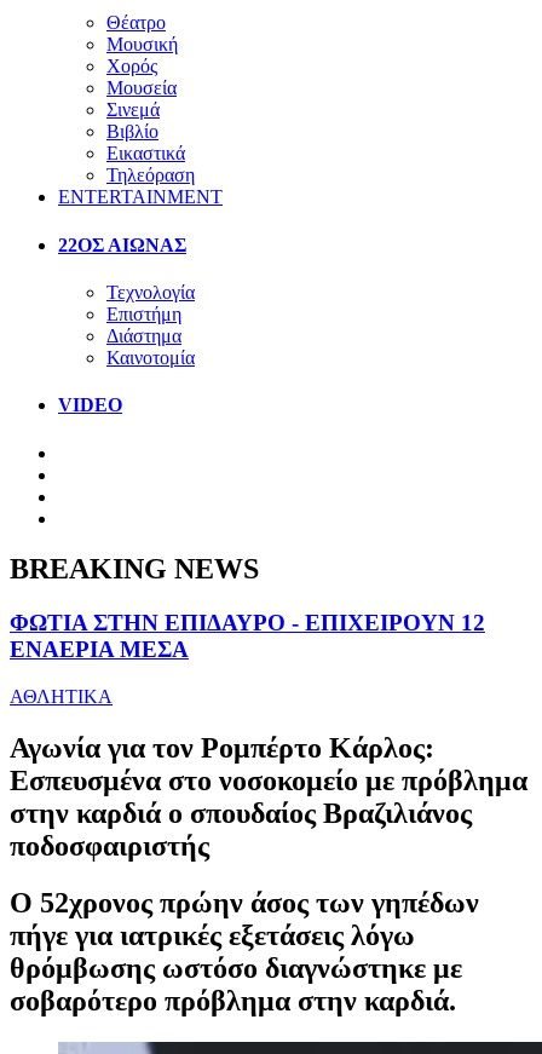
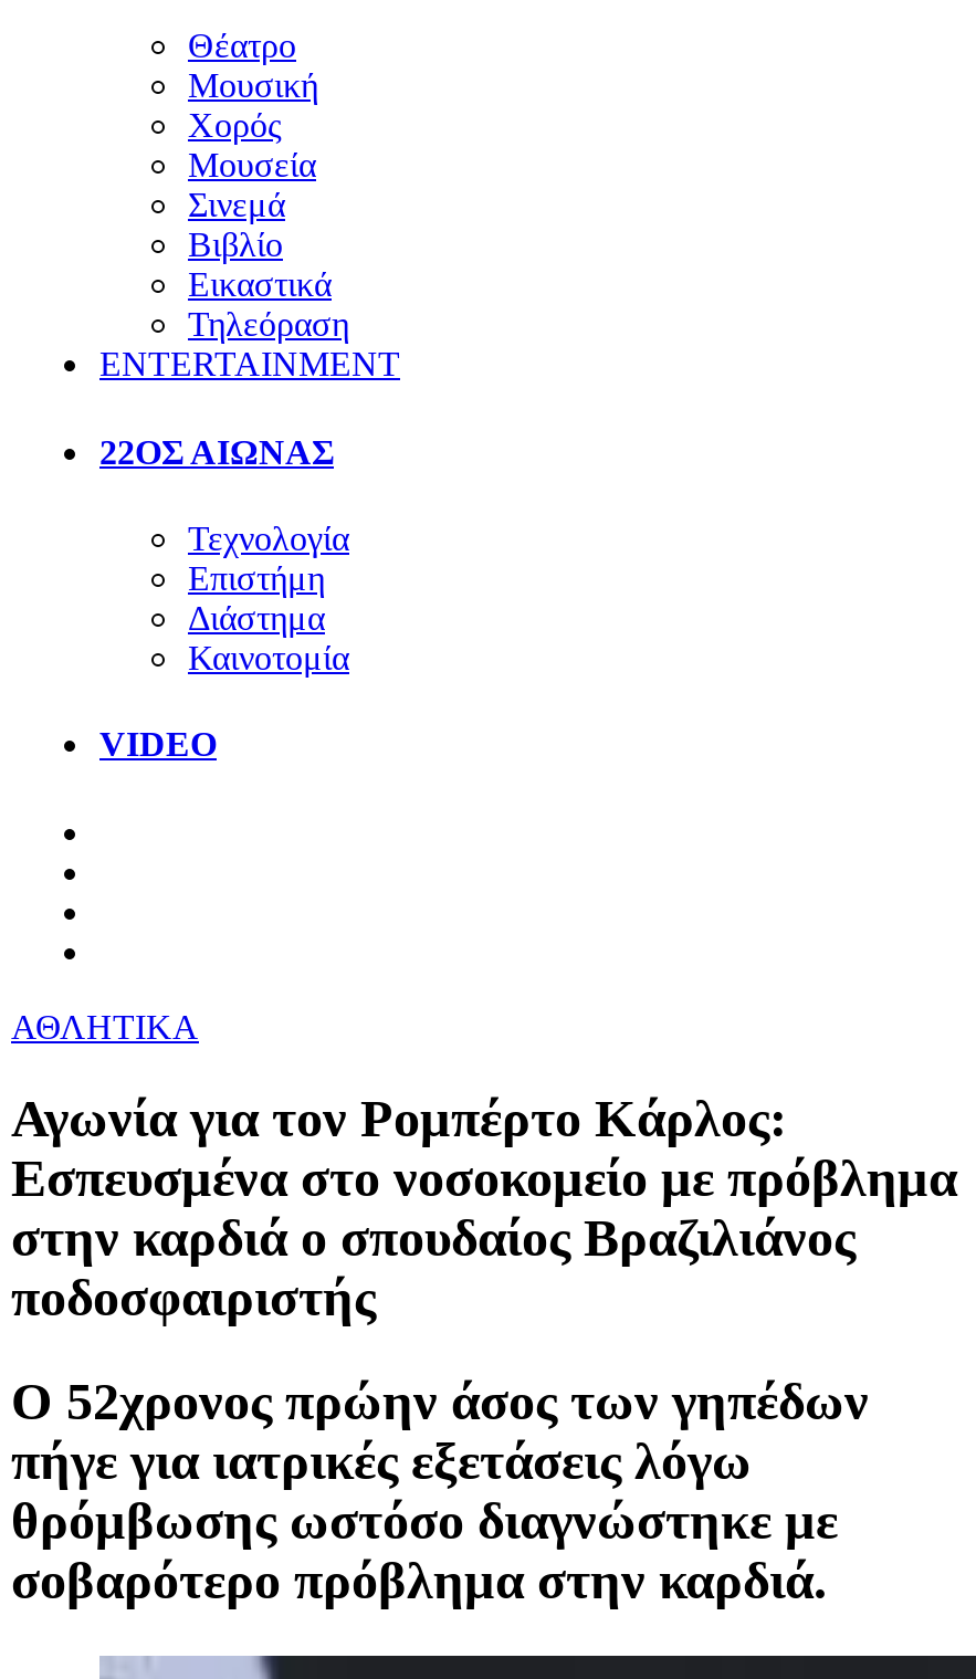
- BREAKING NEWS
- ΦΩΤΙΑ ΣΤΗΝ ΕΠΙΔΑΥΡΟ - ΕΠΙΧΕΙΡΟΥΝ 12
- ΕΝΑΕΡΙΑ ΜΕΣΑ
